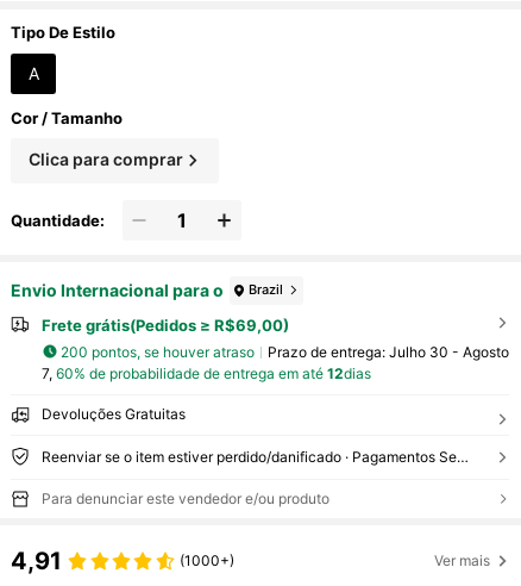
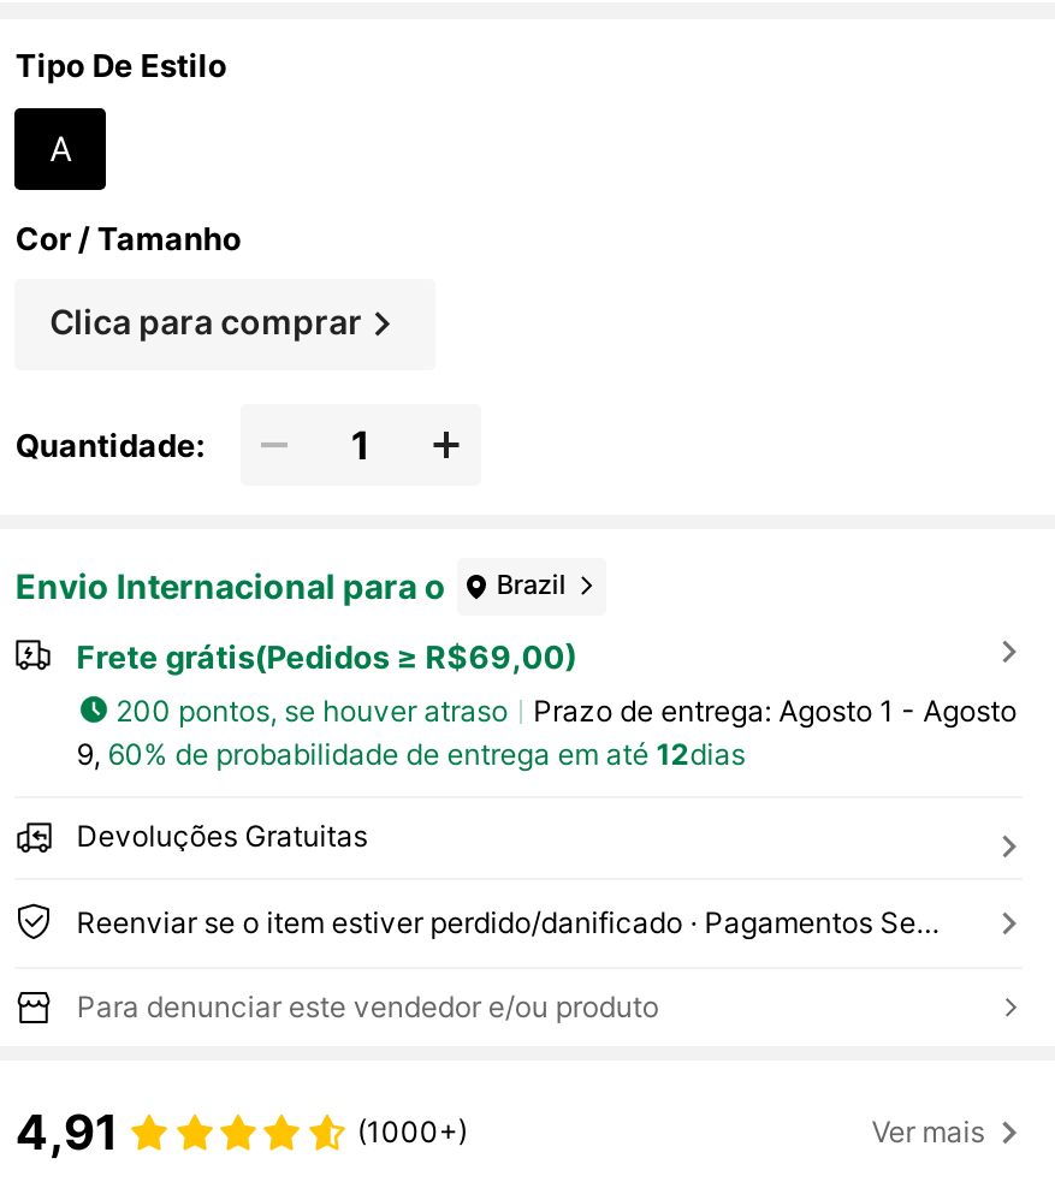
- Prazo de entrega: Julho 30 - Agosto
+ Prazo de entrega: Agosto 1 - Agosto

- 7, 60% de probabilidade de entrega em até 12dias
+ 9, 60% de probabilidade de entrega em até 12dias
